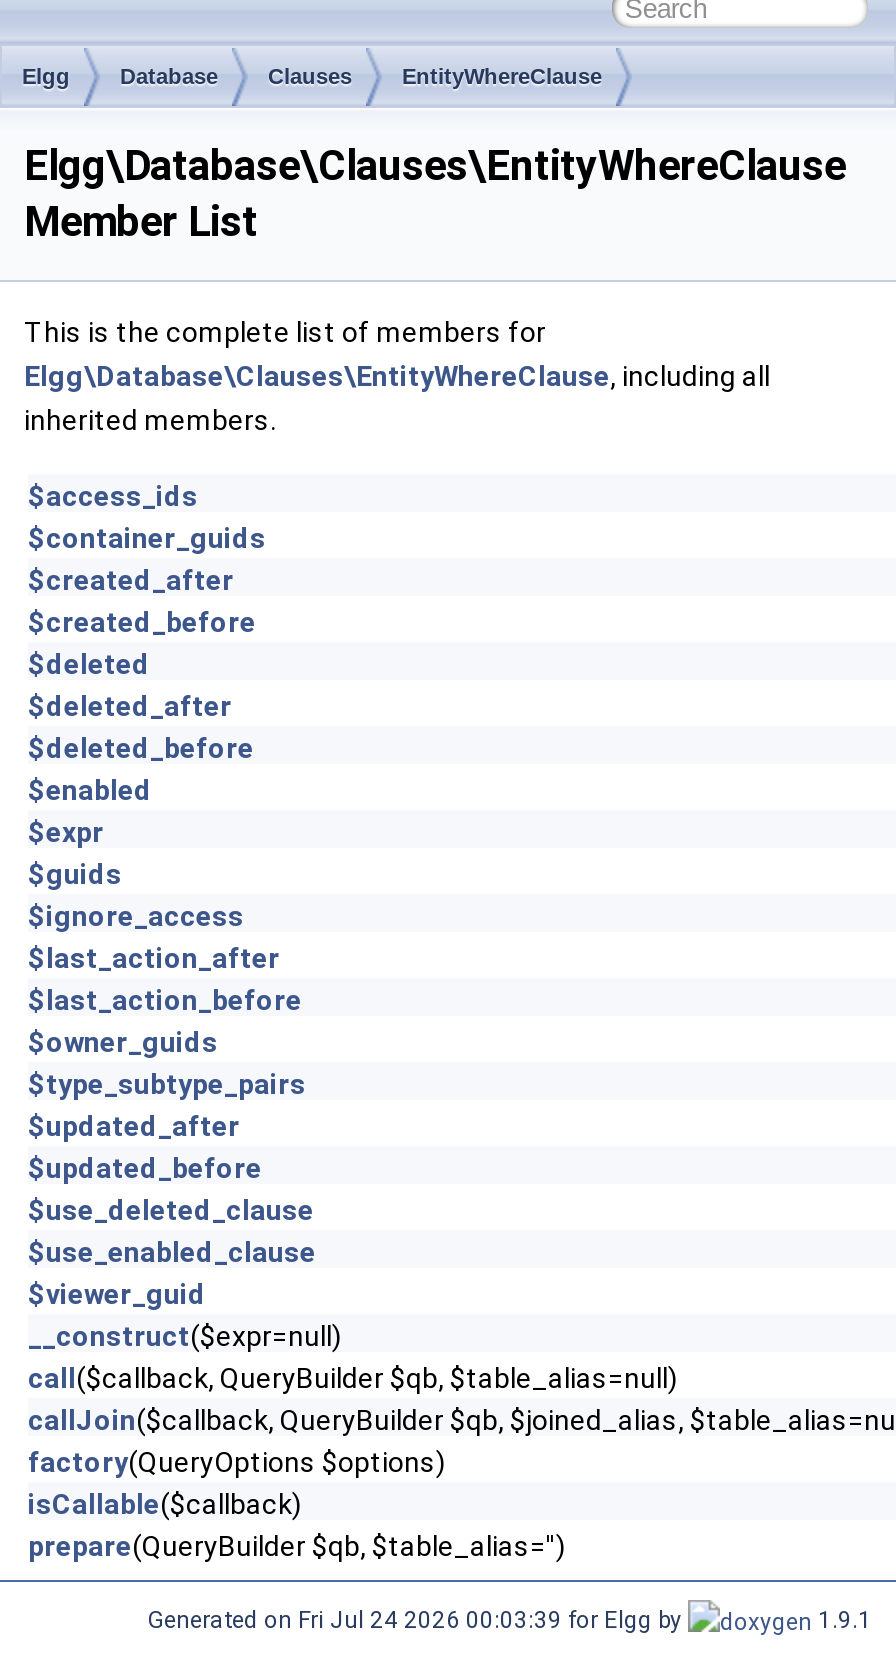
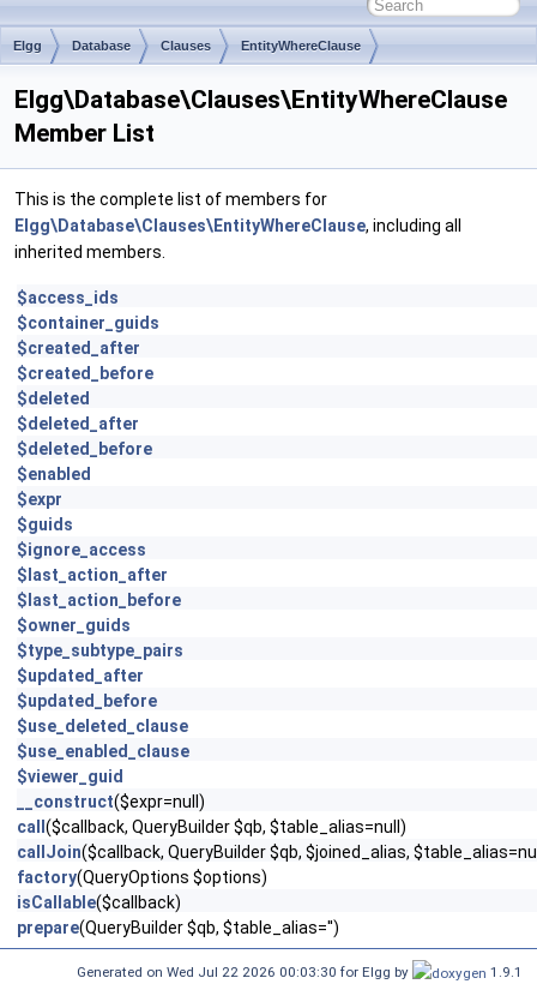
- Generated on Fri Jul 24 2026 00:03:39 for Elgg by
+ Generated on Wed Jul 22 2026 00:03:30 for Elgg by
